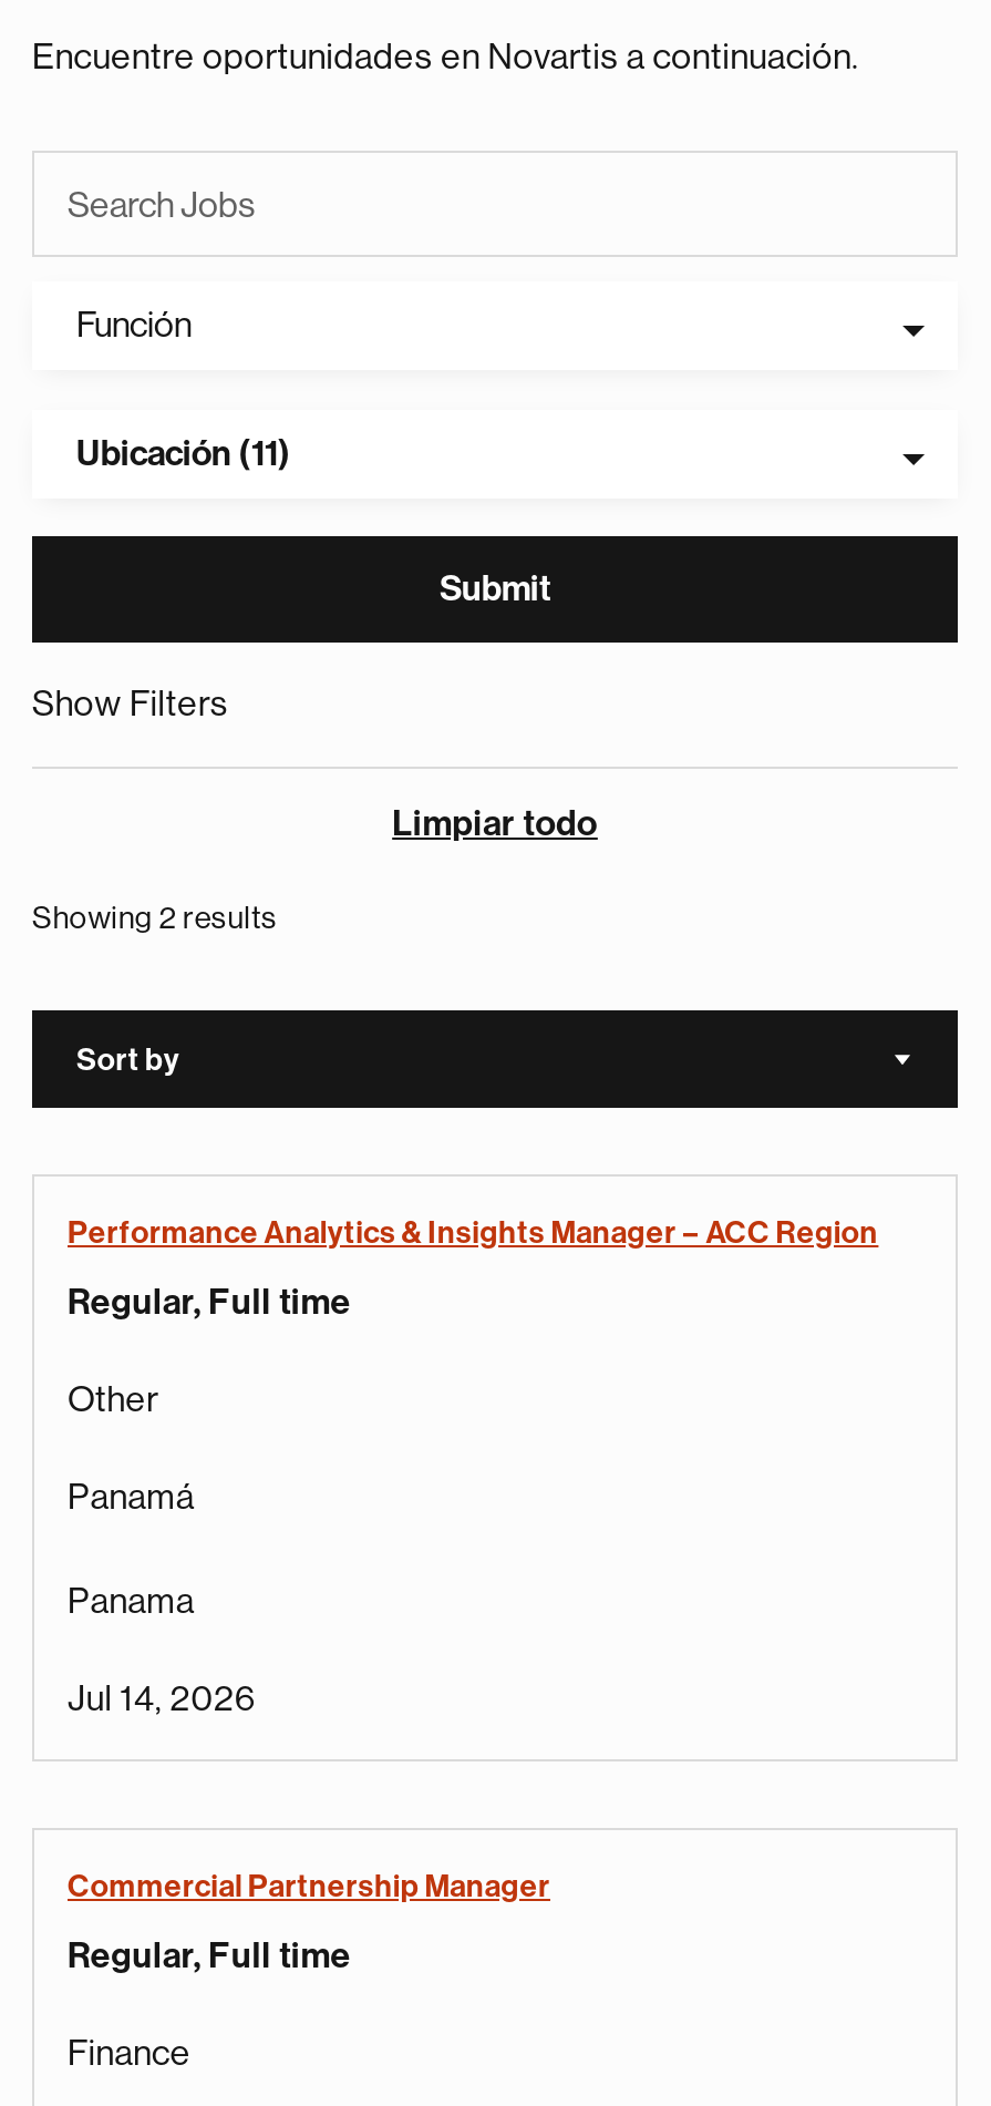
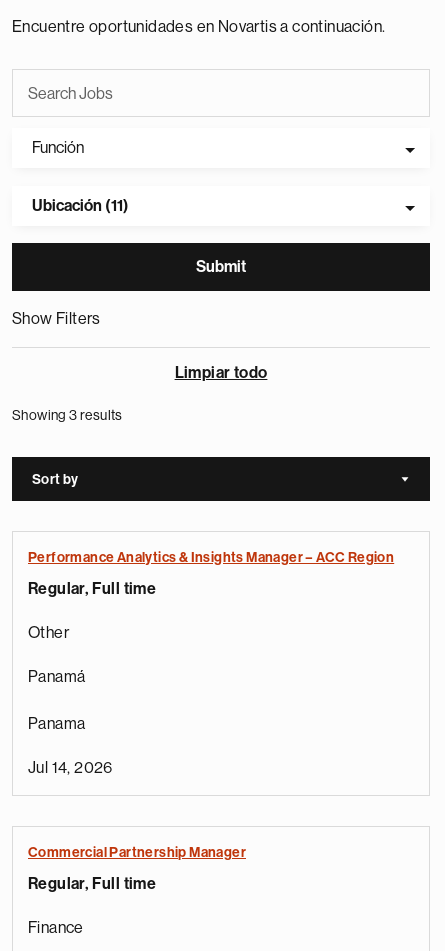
- Showing 2 results
+ Showing 3 results
